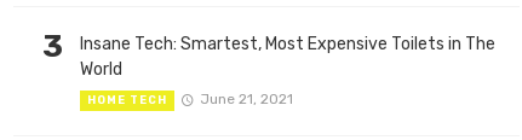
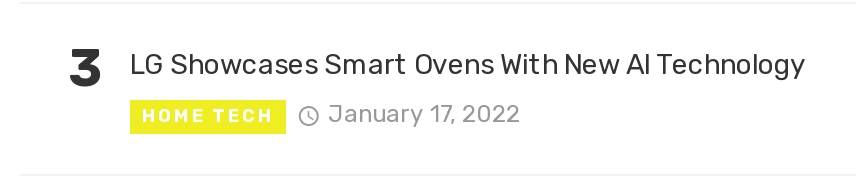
- Insane Tech: Smartest, Most Expensive Toilets in The
- World
+ LG Showcases Smart Ovens With New AI Technology

- June 21, 2021
+ January 17, 2022
